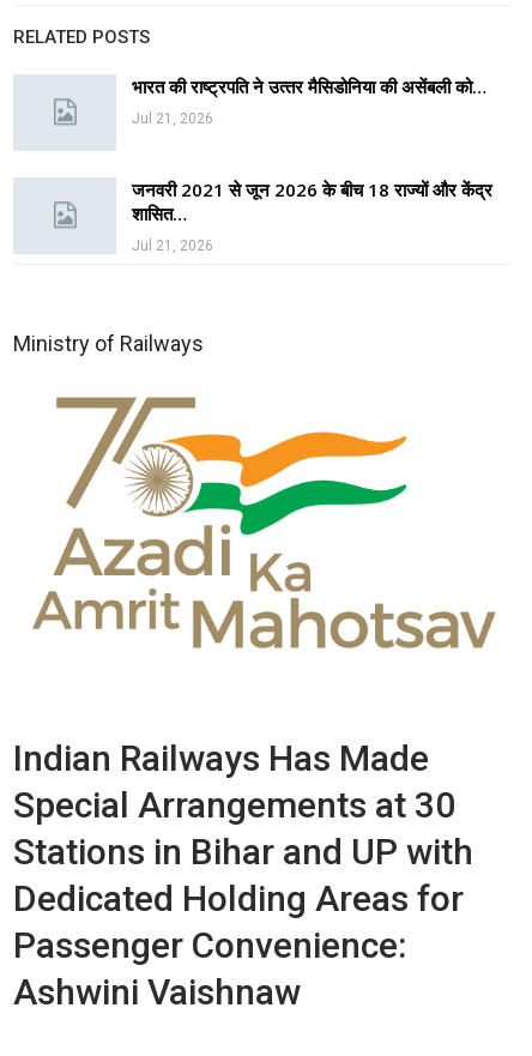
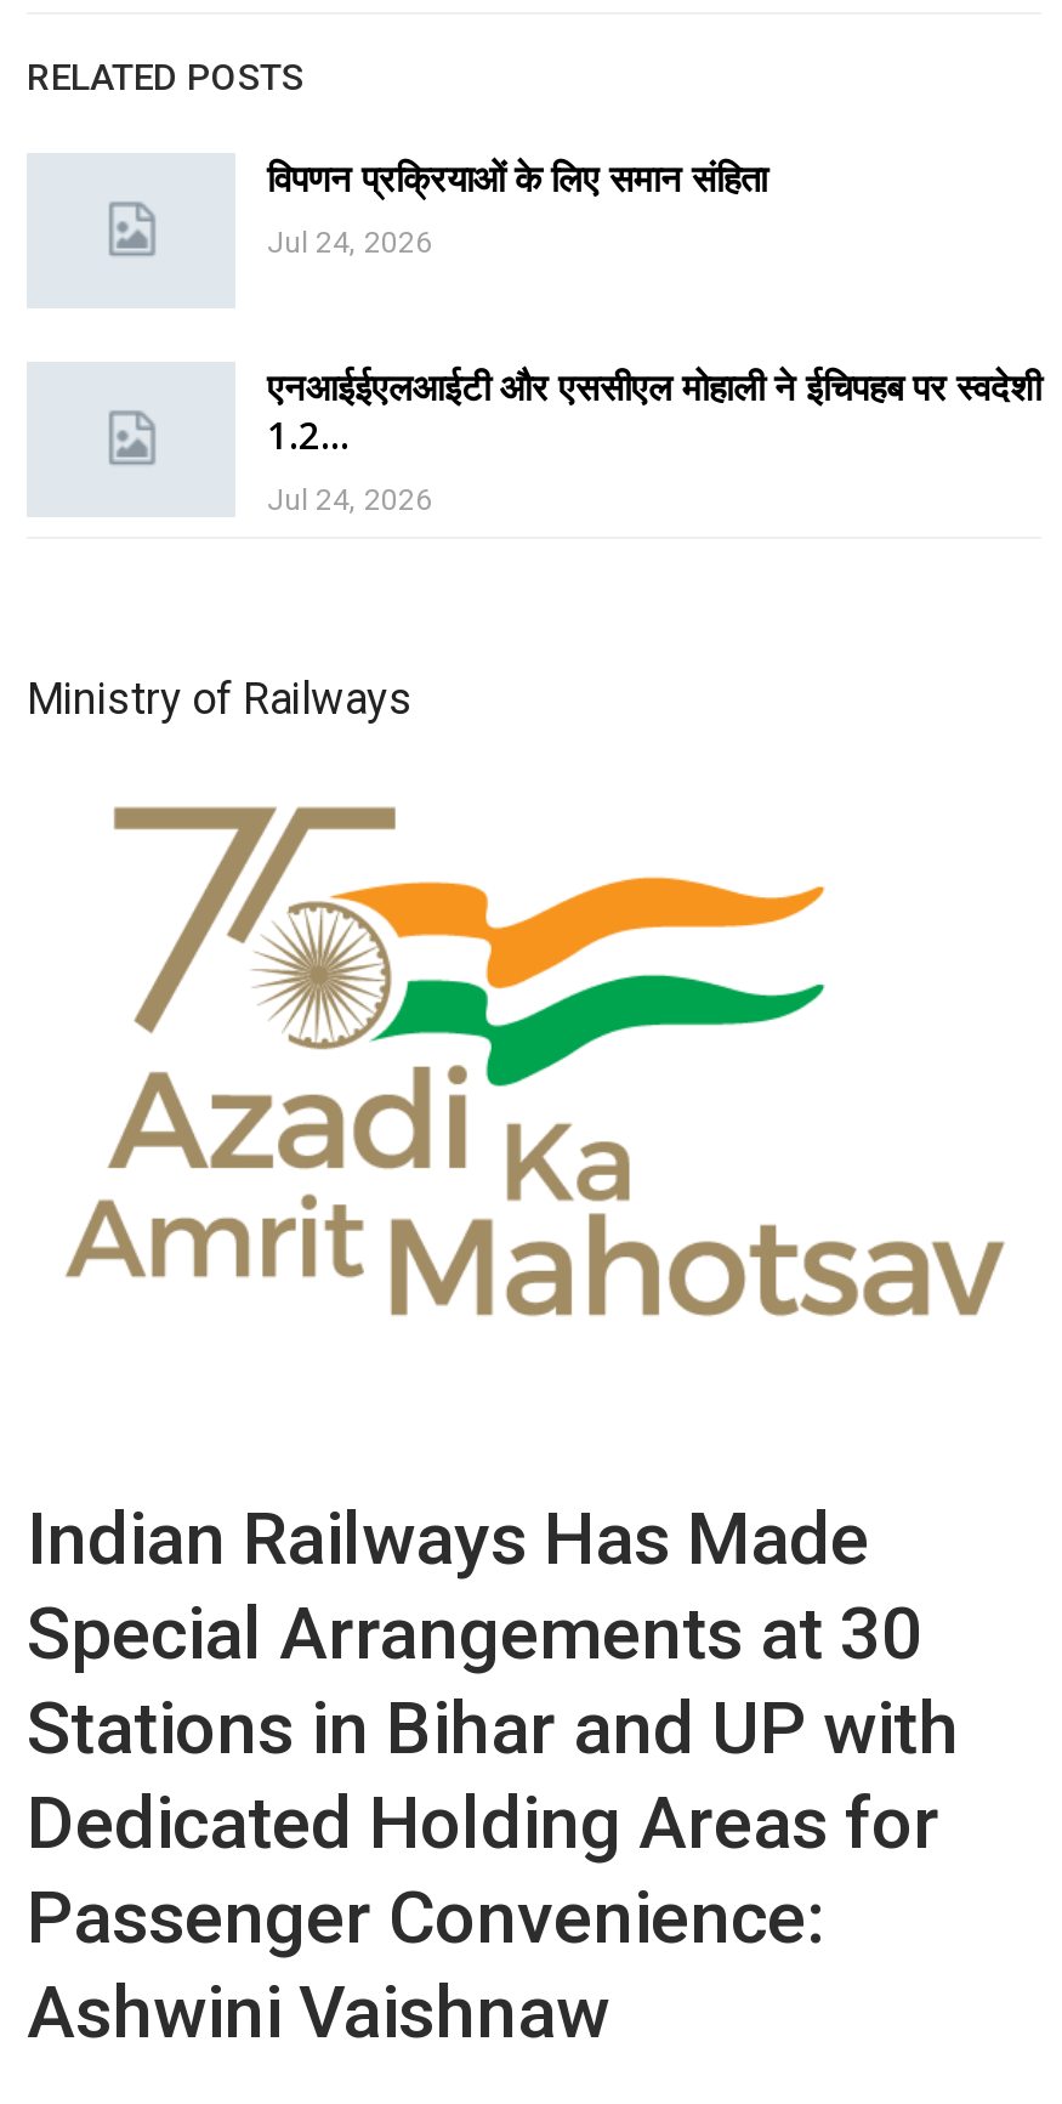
- भारत की राष्ट्रपति ने उत्‍तर मैसिडोनिया की असेंबली को…
+ विपणन प्रक्रियाओं के लिए समान संहिता

- Jul 21, 2026
+ Jul 24, 2026

- जनवरी 2021 से जून 2026 के बीच 18 राज्यों और केंद्र
- शासित…
+ एनआईईएलआईटी और एससीएल मोहाली ने ईचिपहब पर स्वदेशी
+ 1.2…

- Jul 21, 2026
+ Jul 24, 2026
